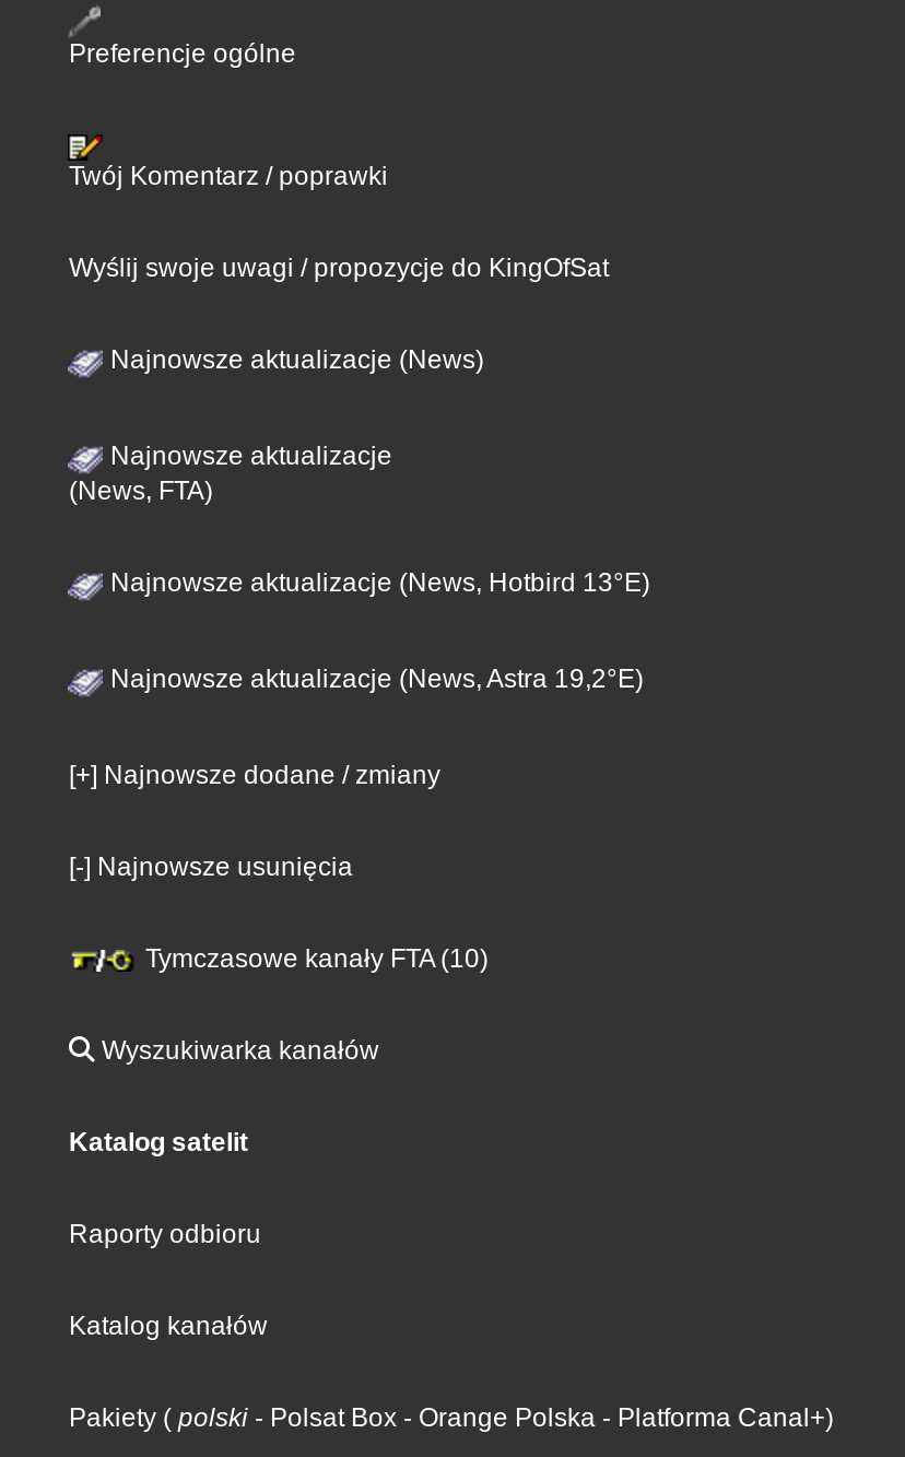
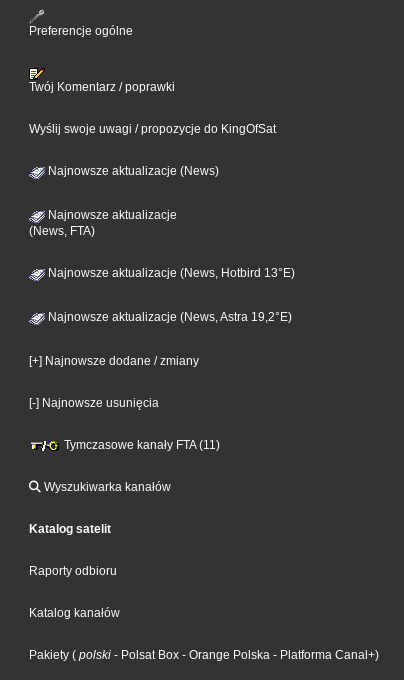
- Tymczasowe kanały FTA (10)
+ Tymczasowe kanały FTA (11)
